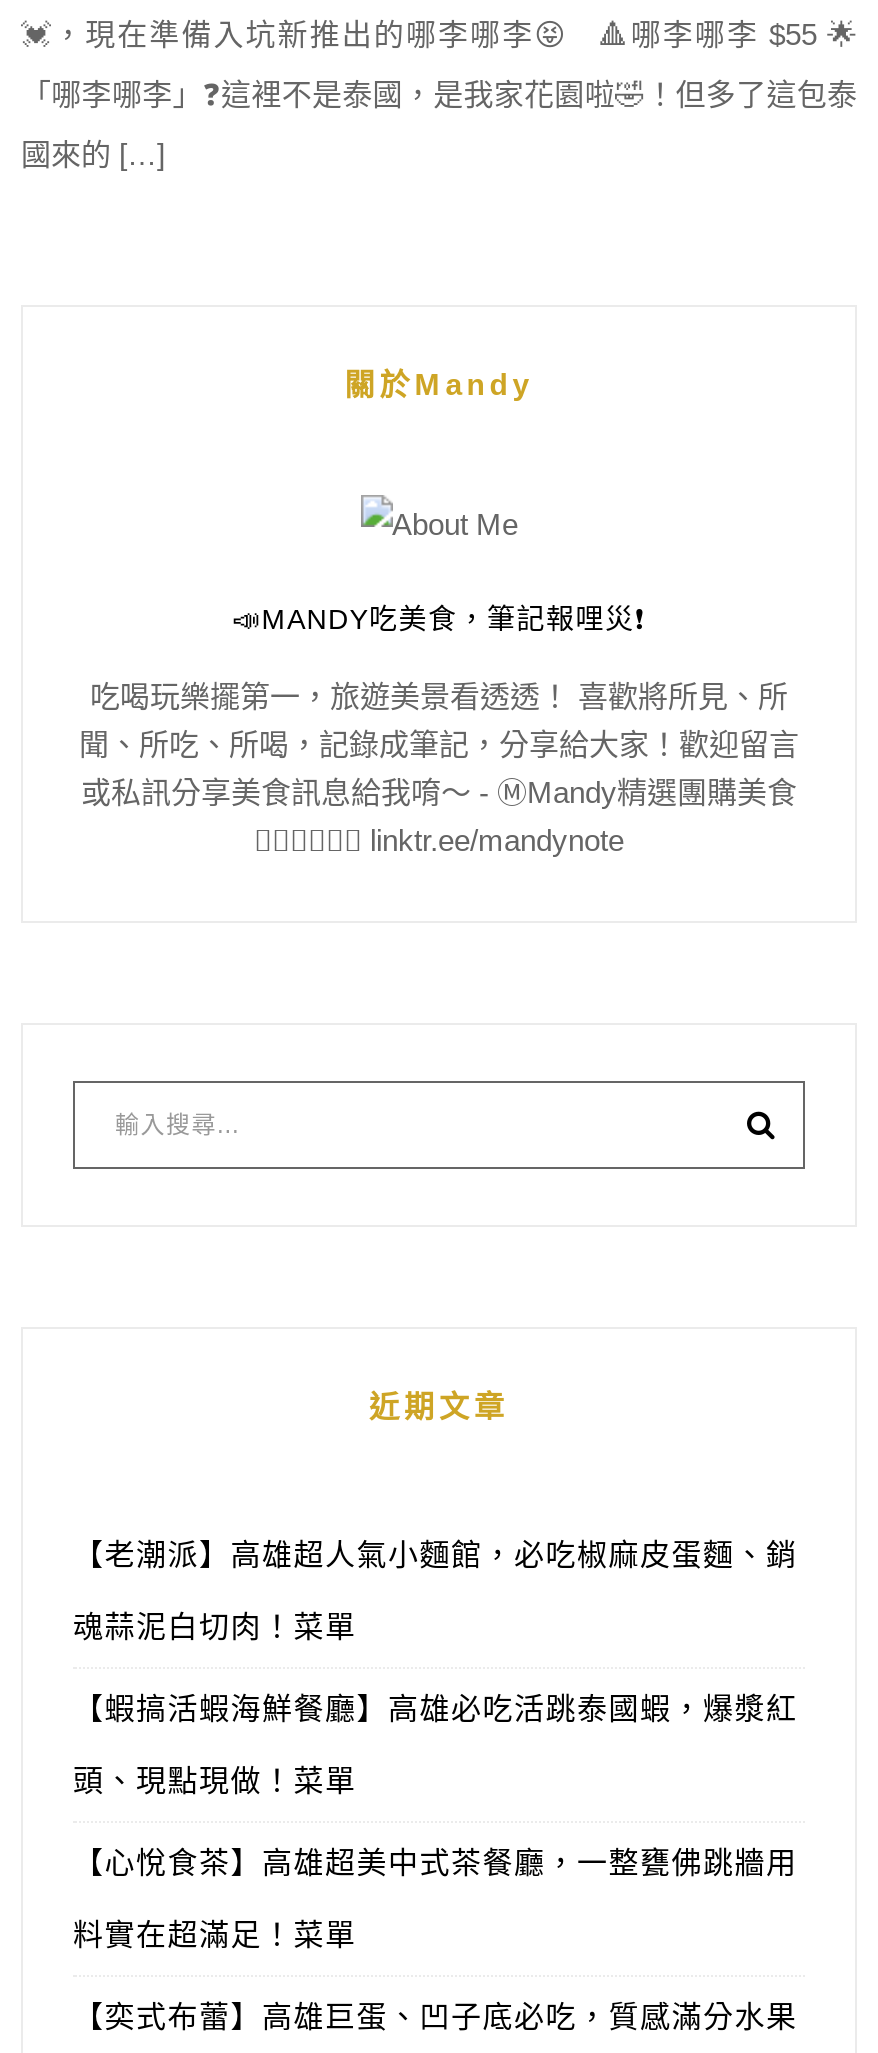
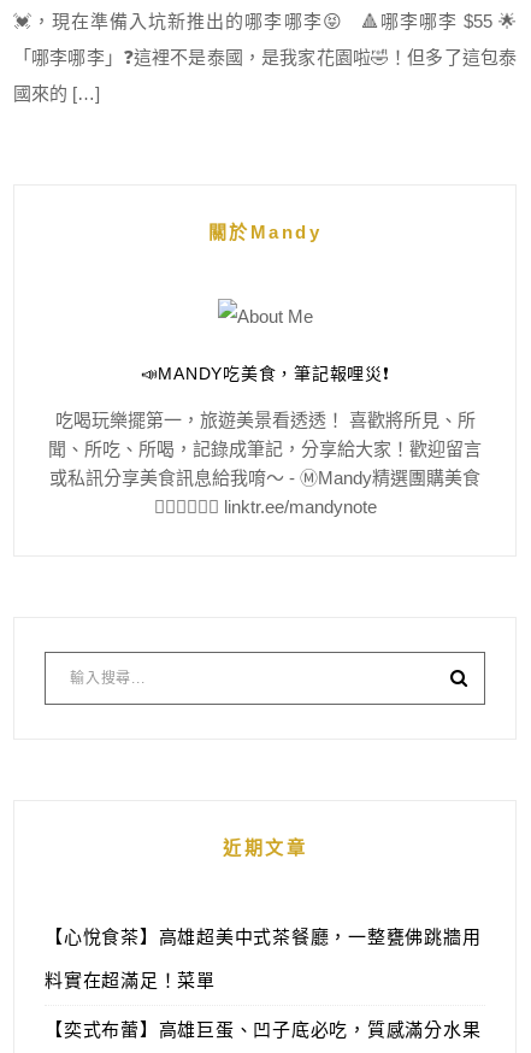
- 【老潮派】高雄超人氣小麵館，必吃椒麻皮蛋麵、銷
- 魂蒜泥白切肉！菜單
- 【蝦搞活蝦海鮮餐廳】高雄必吃活跳泰國蝦，爆漿紅
- 頭、現點現做！菜單
